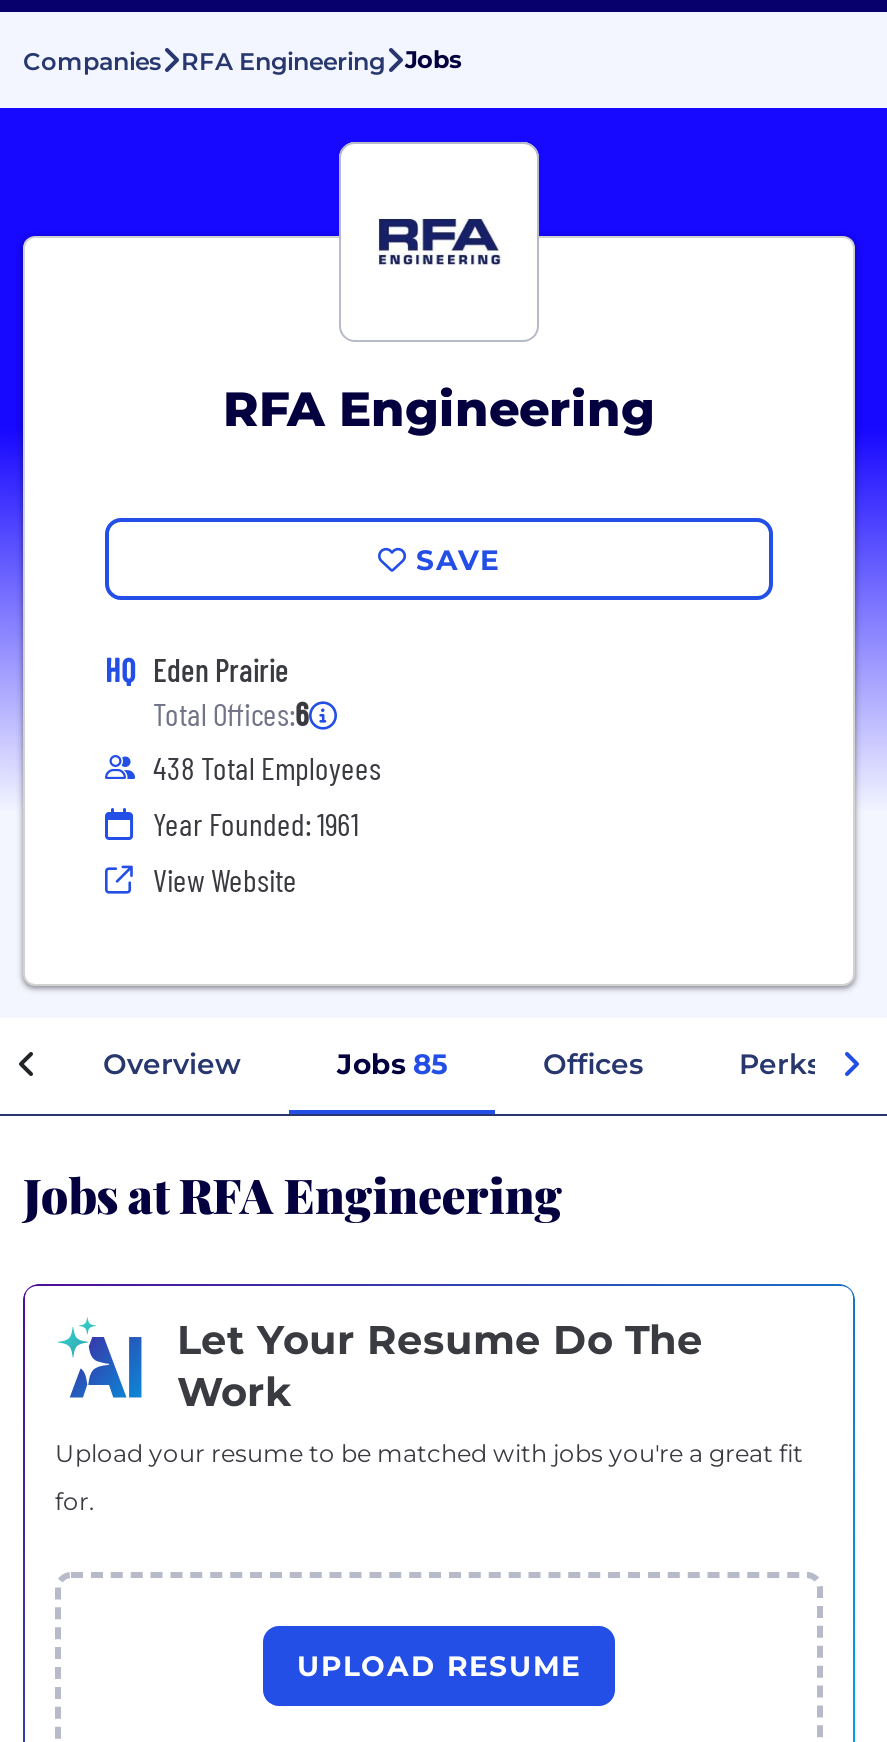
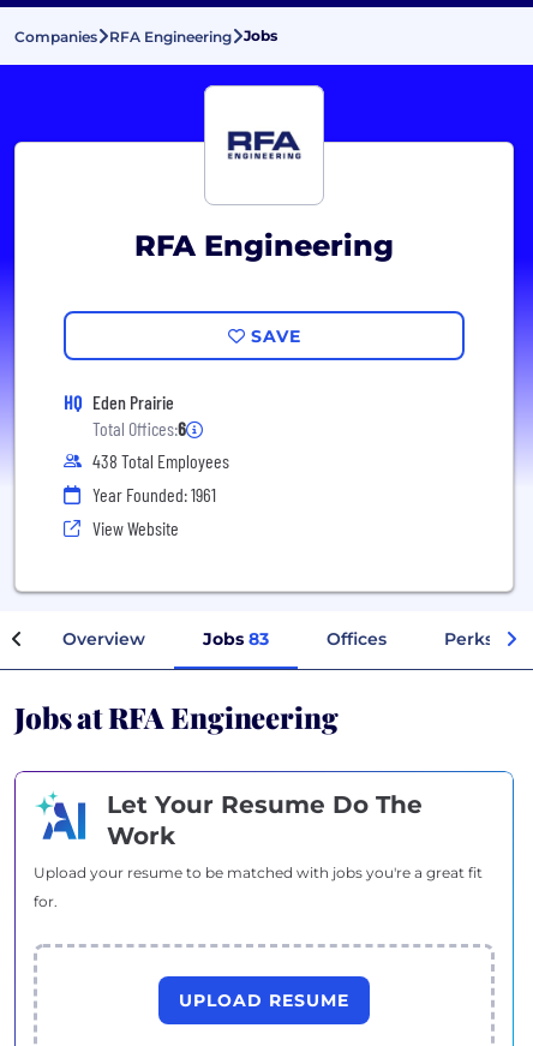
- Jobs 85
+ Jobs 83
